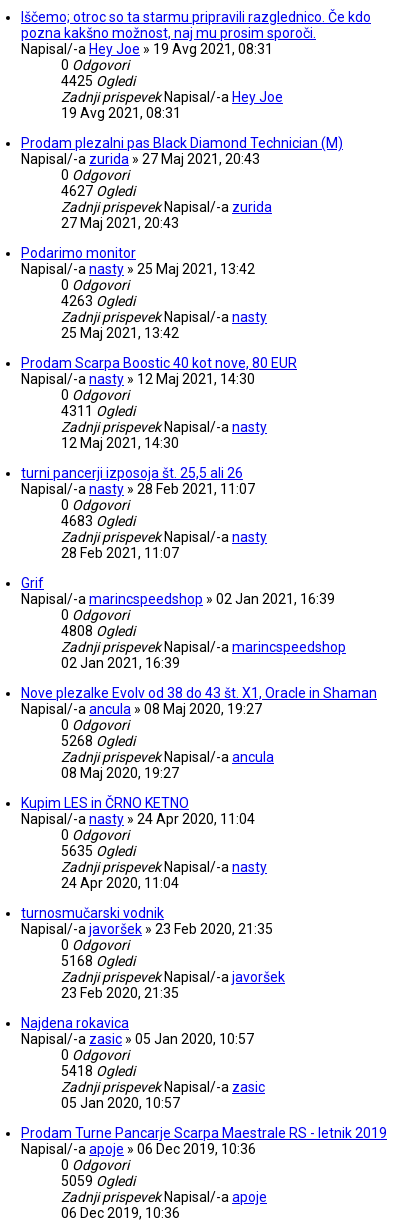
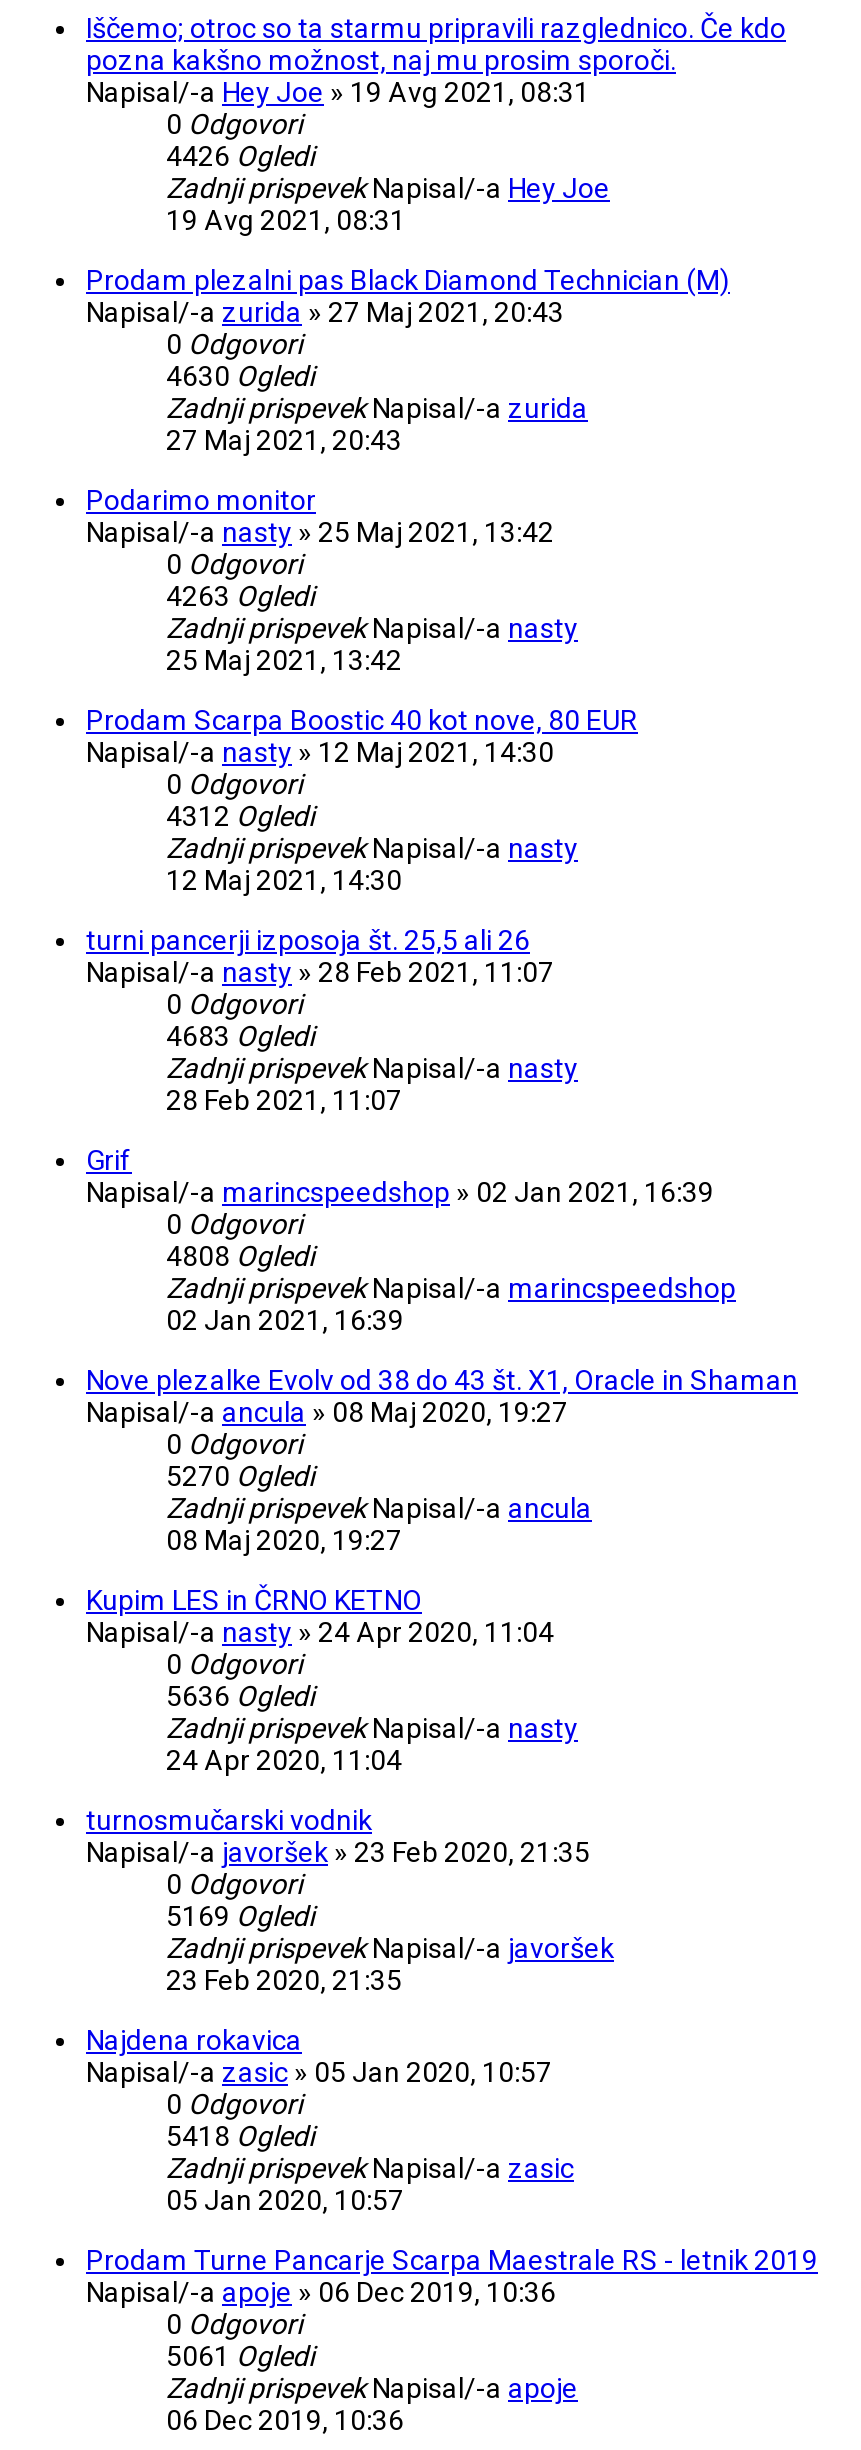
- 4425Ogledi
+ 4426Ogledi

- 4627Ogledi
+ 4630Ogledi

- 4311Ogledi
+ 4312Ogledi

- 5268Ogledi
+ 5270Ogledi

- 5635Ogledi
+ 5636Ogledi

- 5168Ogledi
+ 5169Ogledi

- 5059Ogledi
+ 5061Ogledi
